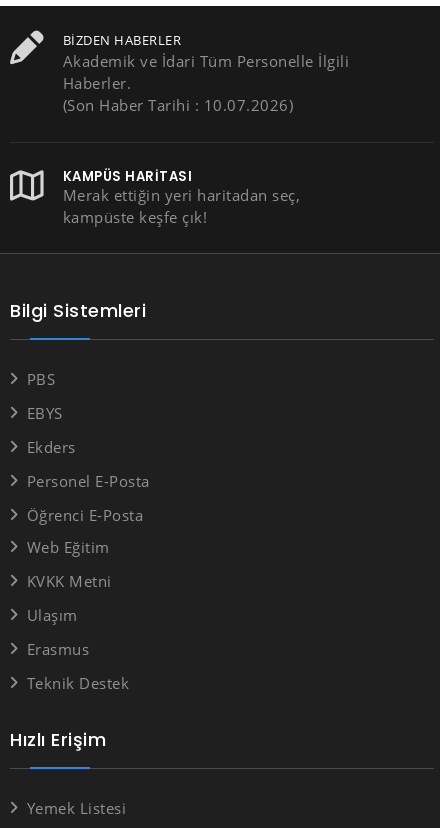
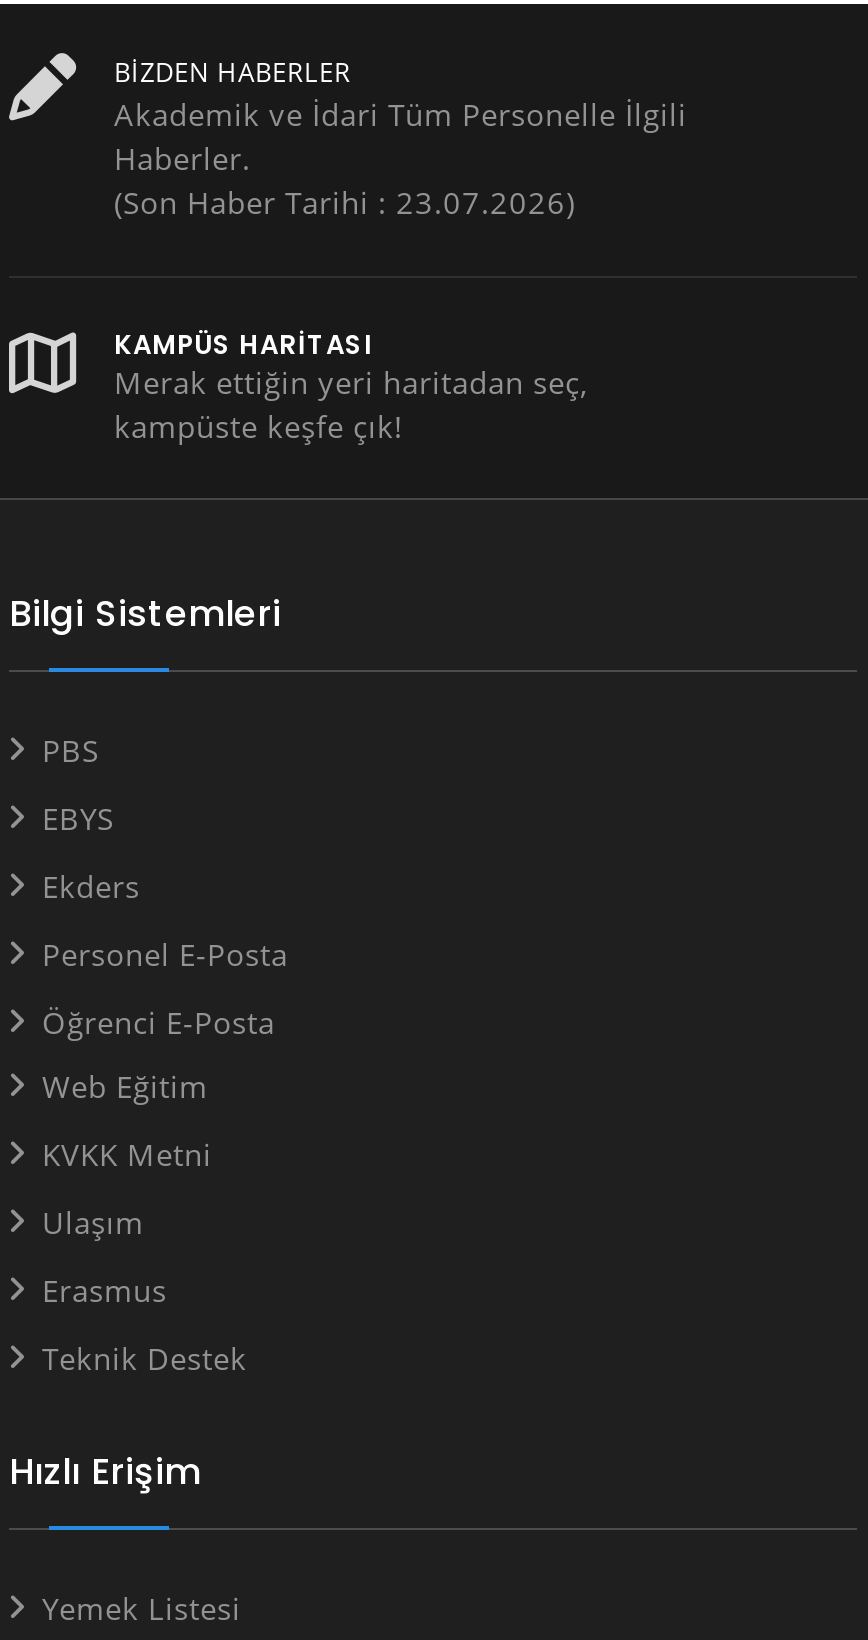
- (Son Haber Tarihi : 10.07.2026)
+ (Son Haber Tarihi : 23.07.2026)
